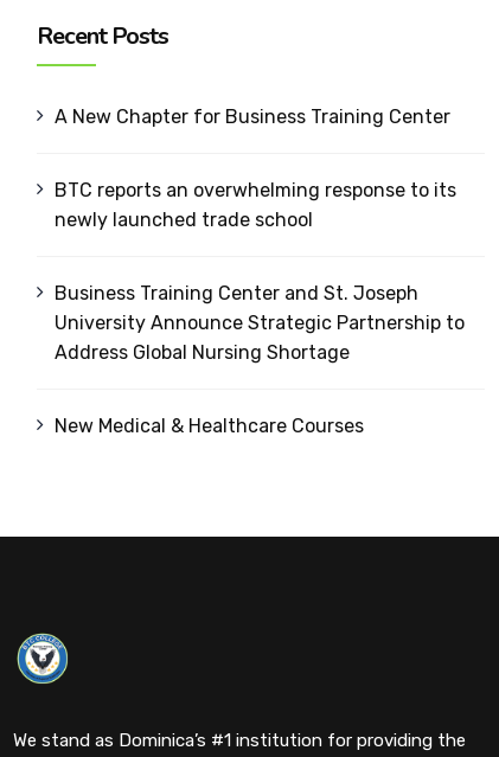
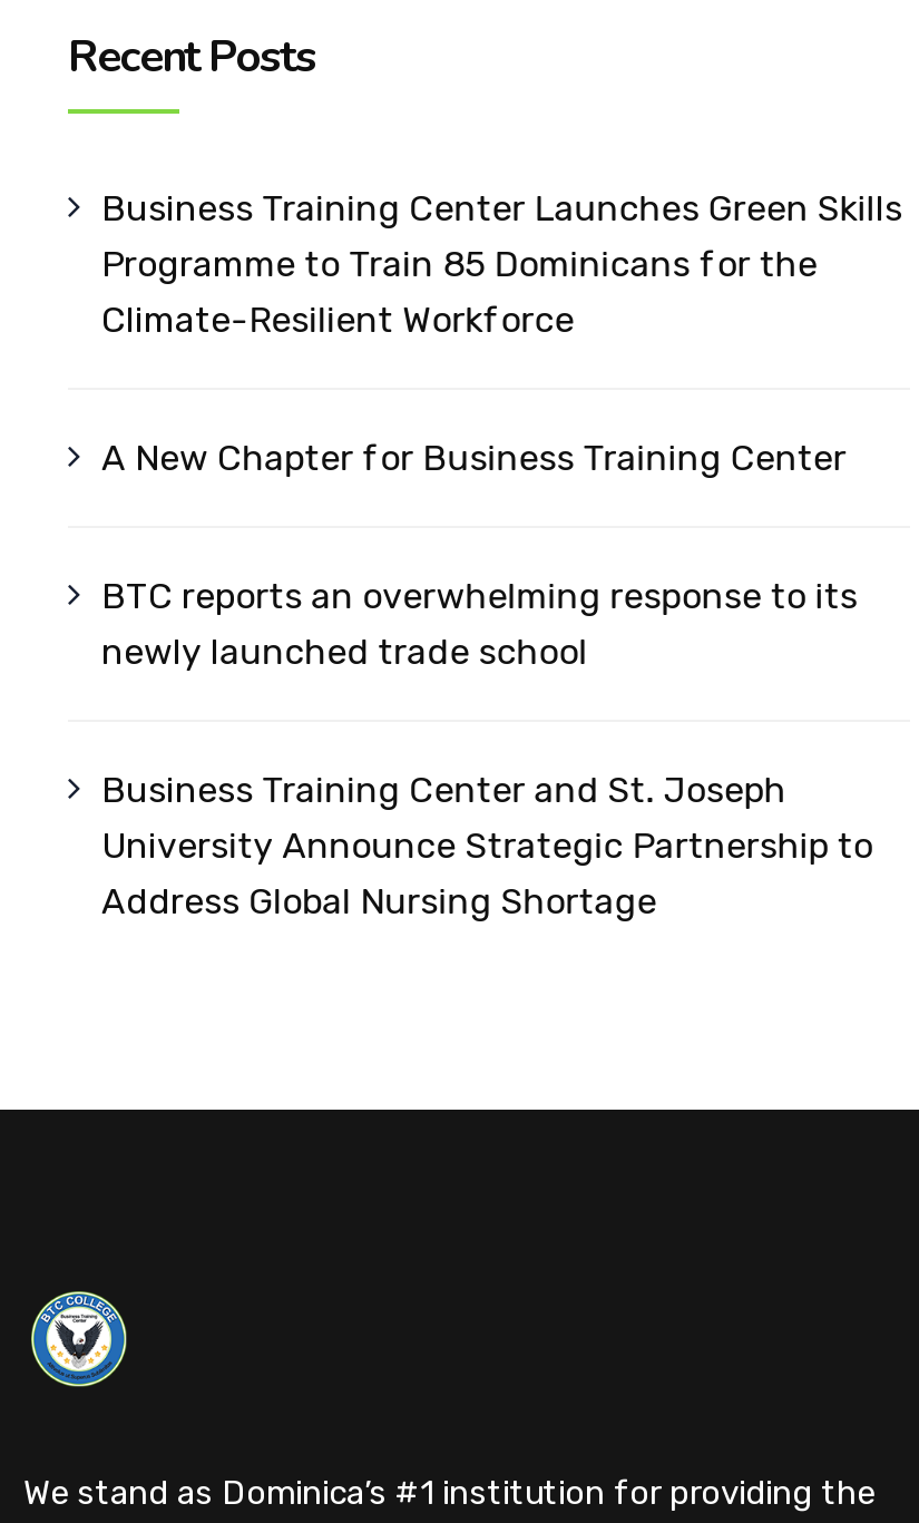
+ Business Training Center Launches Green Skills
+ Programme to Train 85 Dominicans for the
+ Climate-Resilient Workforce

moved down: A New Chapter for Business Training Center | BTC reports an overwhelming response to its | newly launched trade school | Business Training Center and St. Joseph | University Announce Strategic Partnership to | Address Global Nursing Shortage

- New Medical & Healthcare Courses
